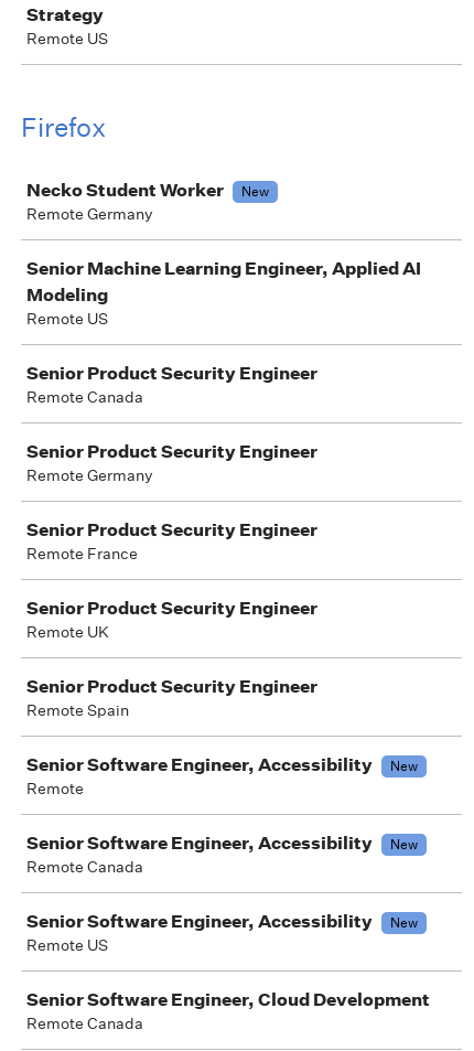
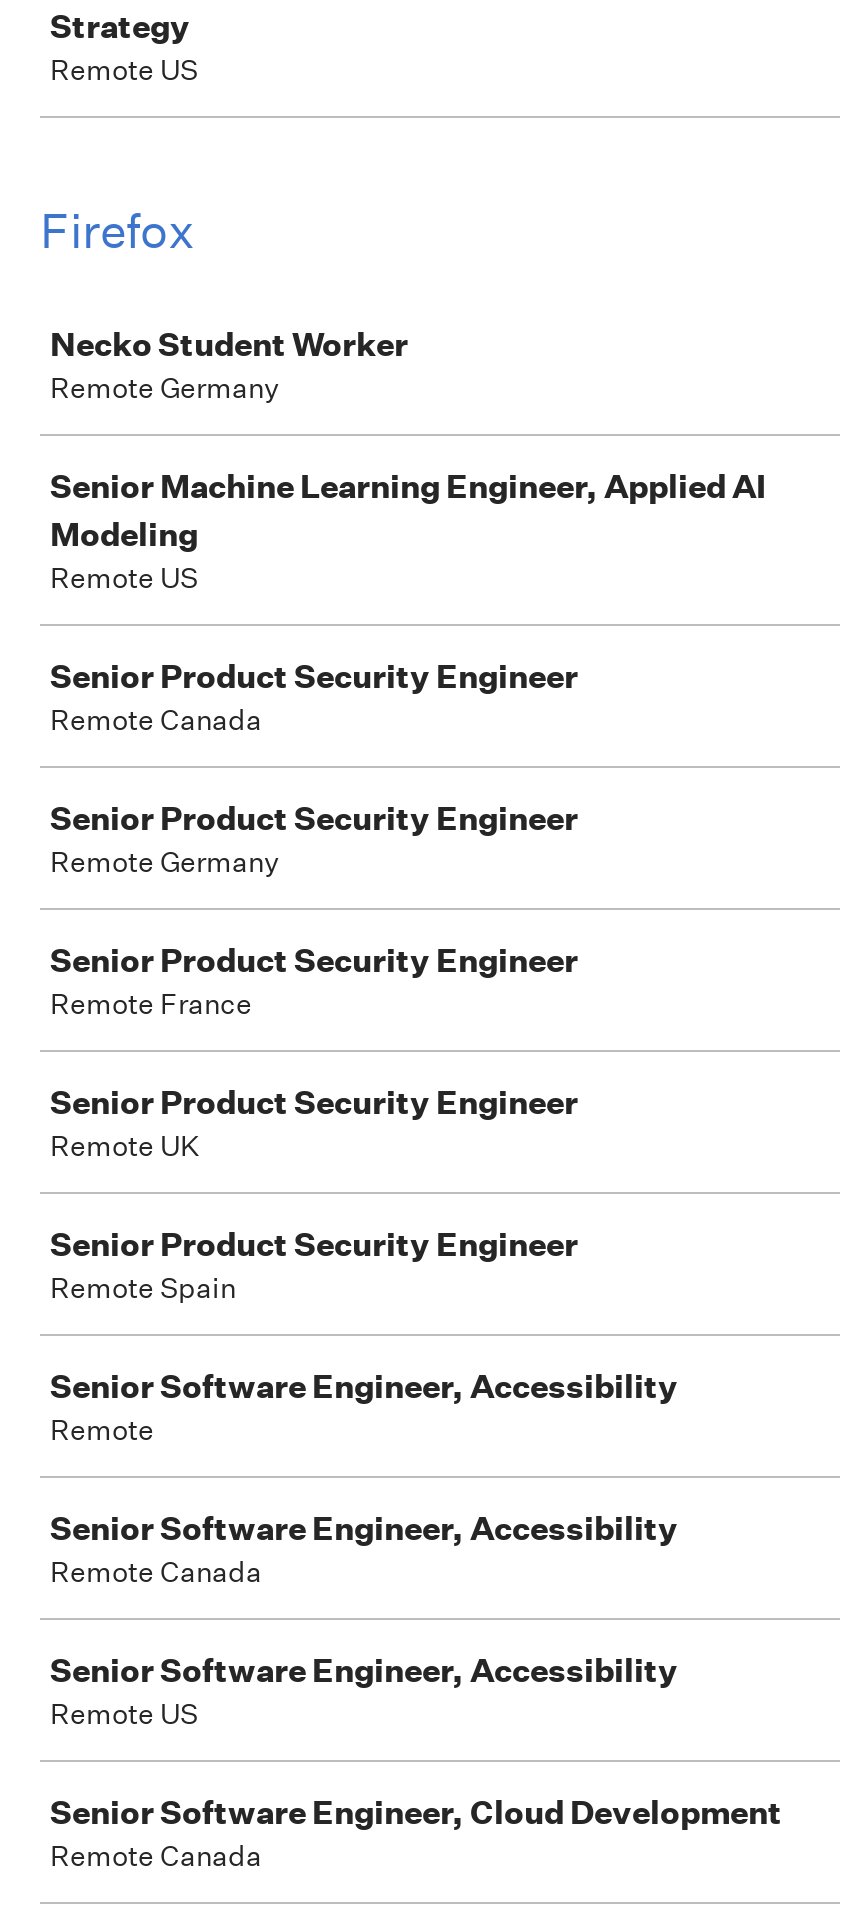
- New

- New

- New

- New
